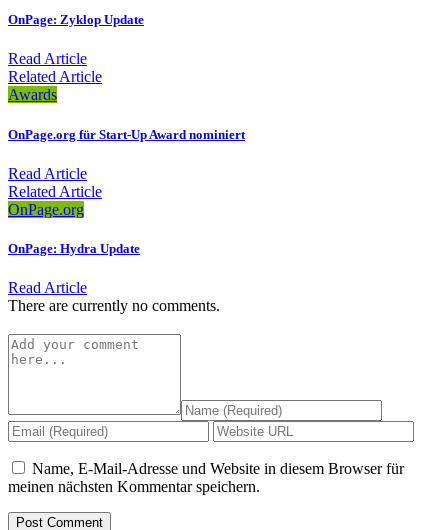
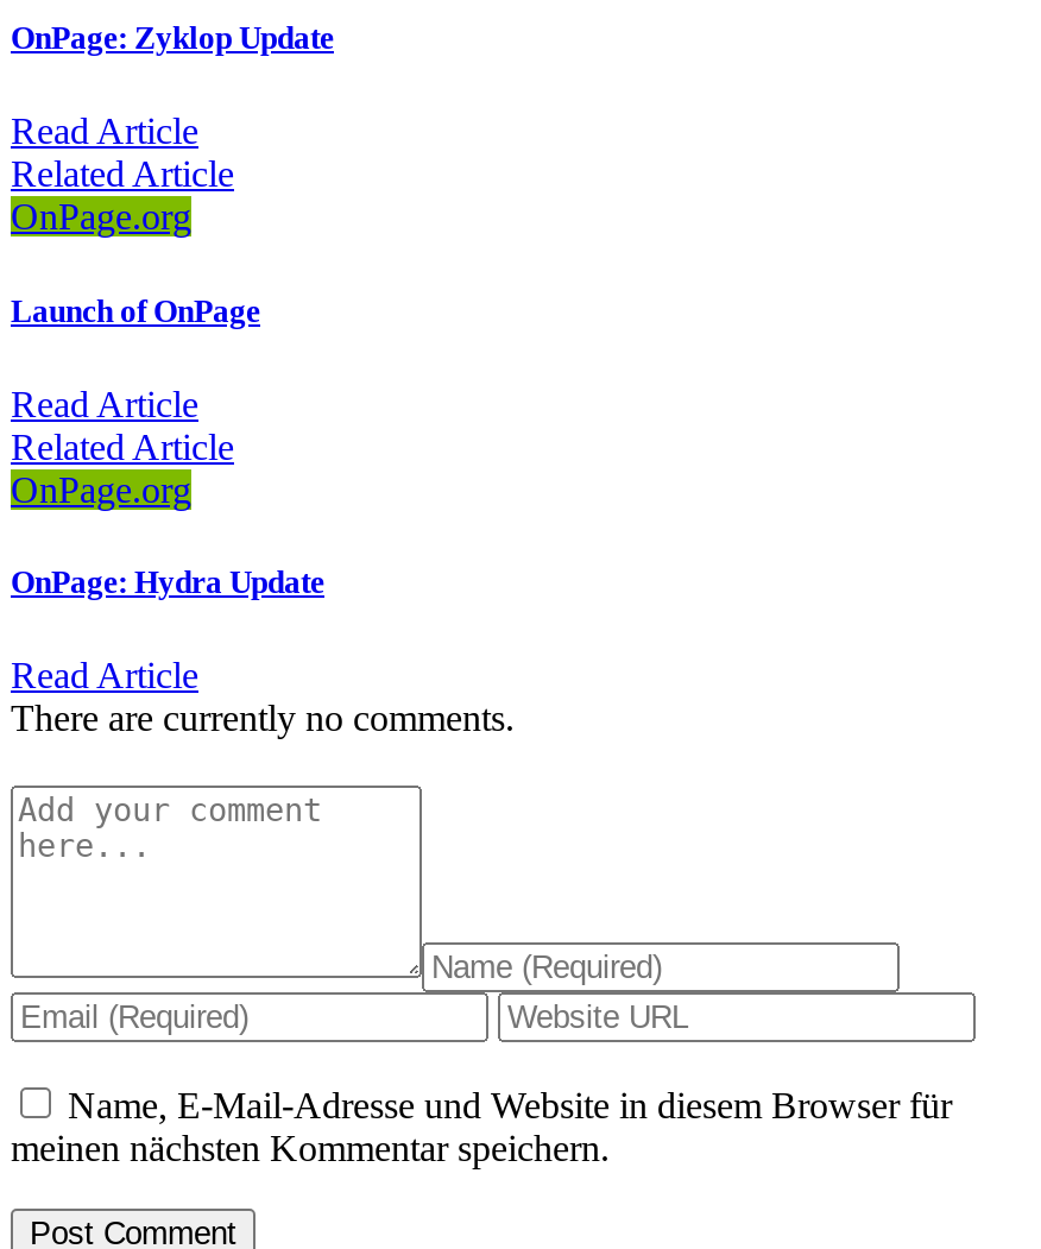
- Awards
+ OnPage.org

- OnPage.org für Start-Up Award nominiert
+ Launch of OnPage
